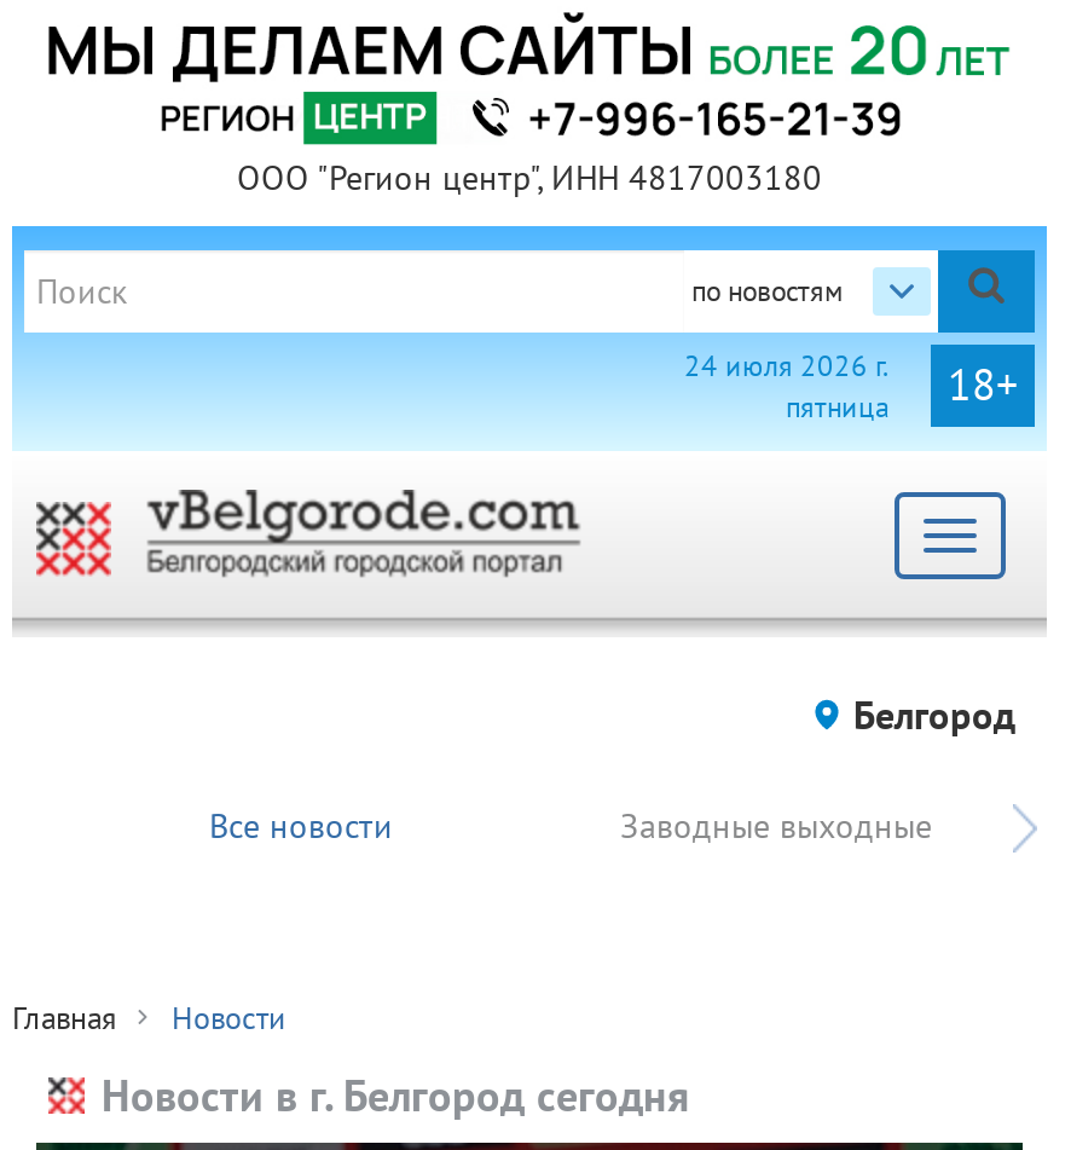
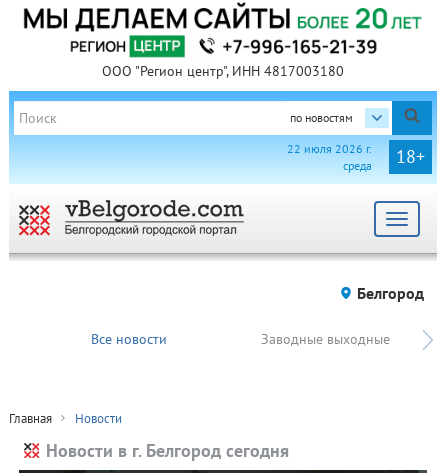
- 24 июля 2026 г.
- пятница
+ 22 июля 2026 г.
+ среда
